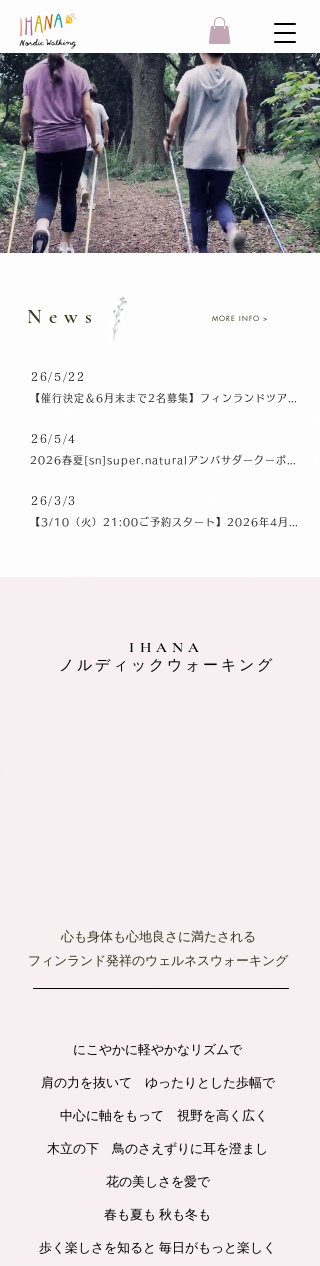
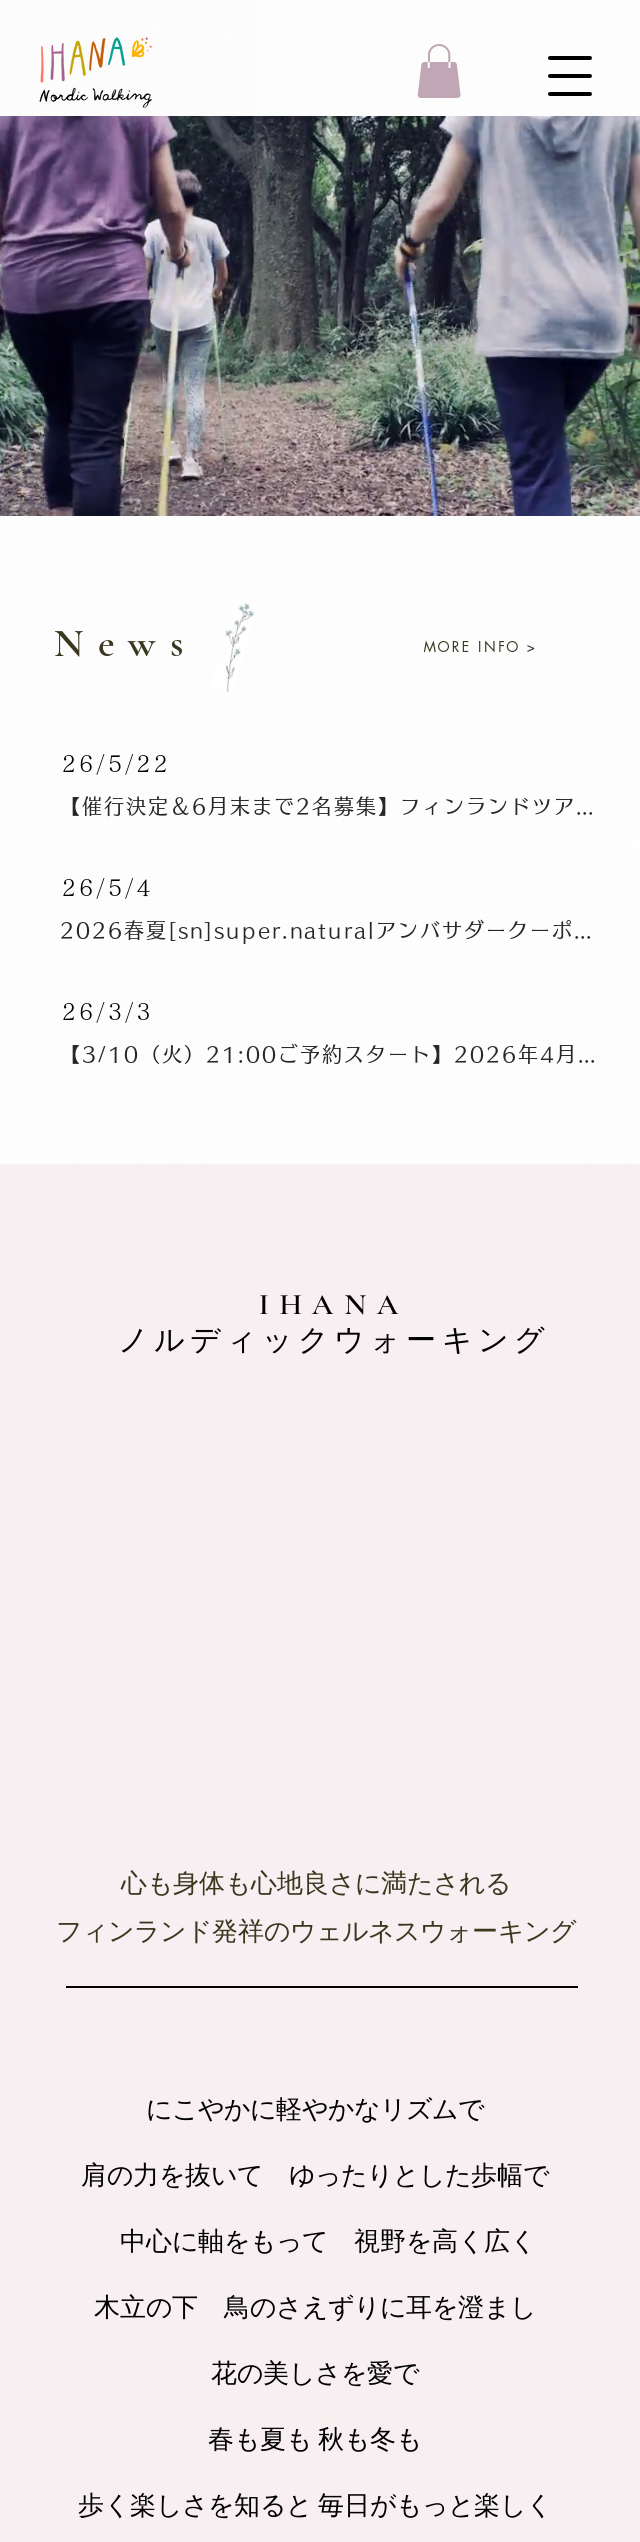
- [image]
+ [image]
